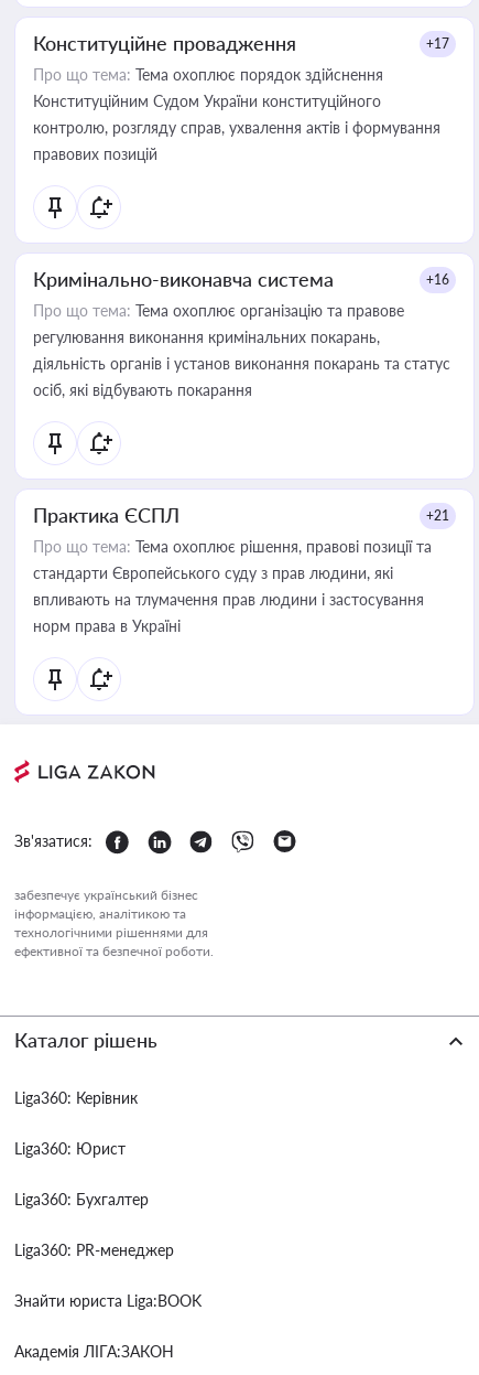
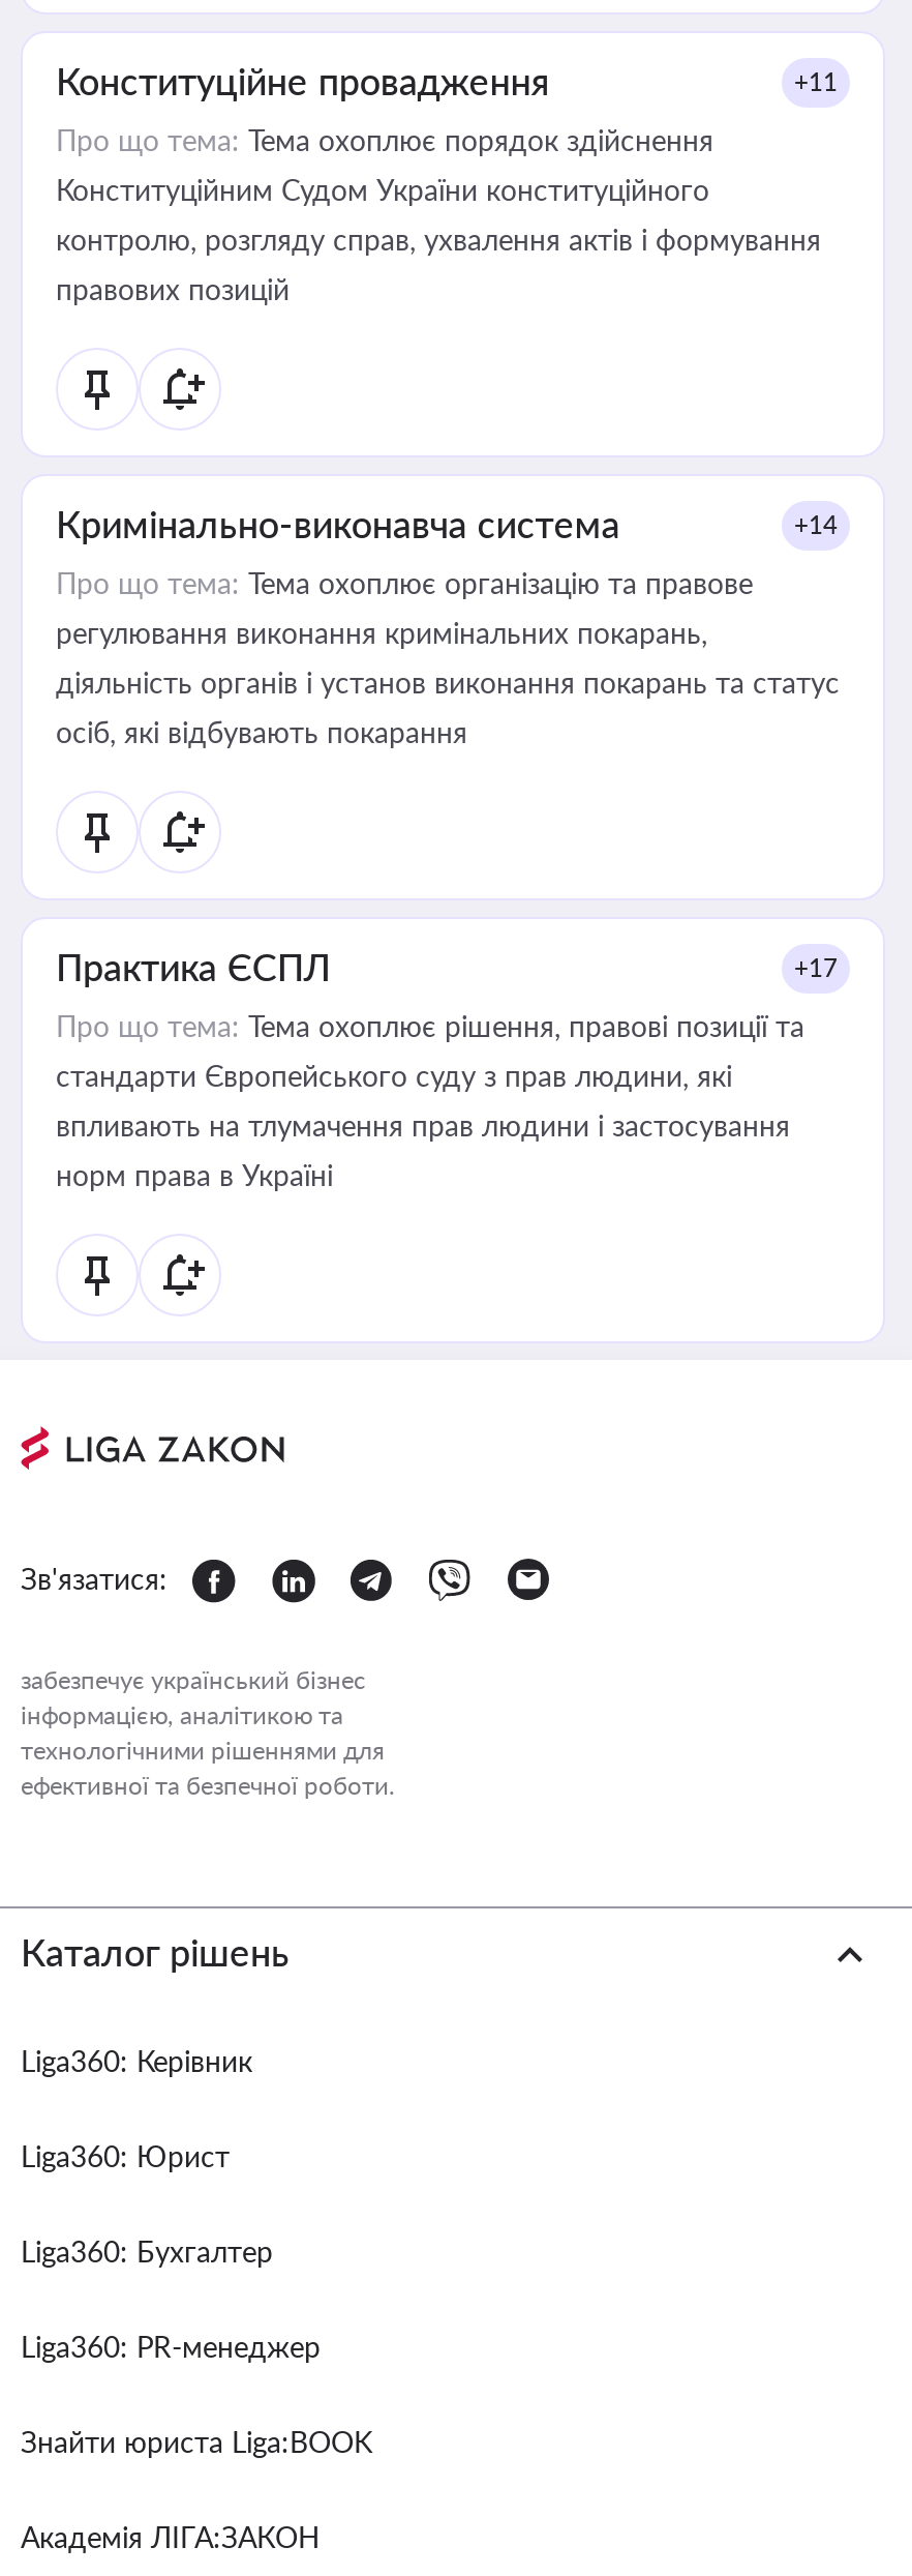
- +17
+ +11

- +16
+ +14

- +21
+ +17
